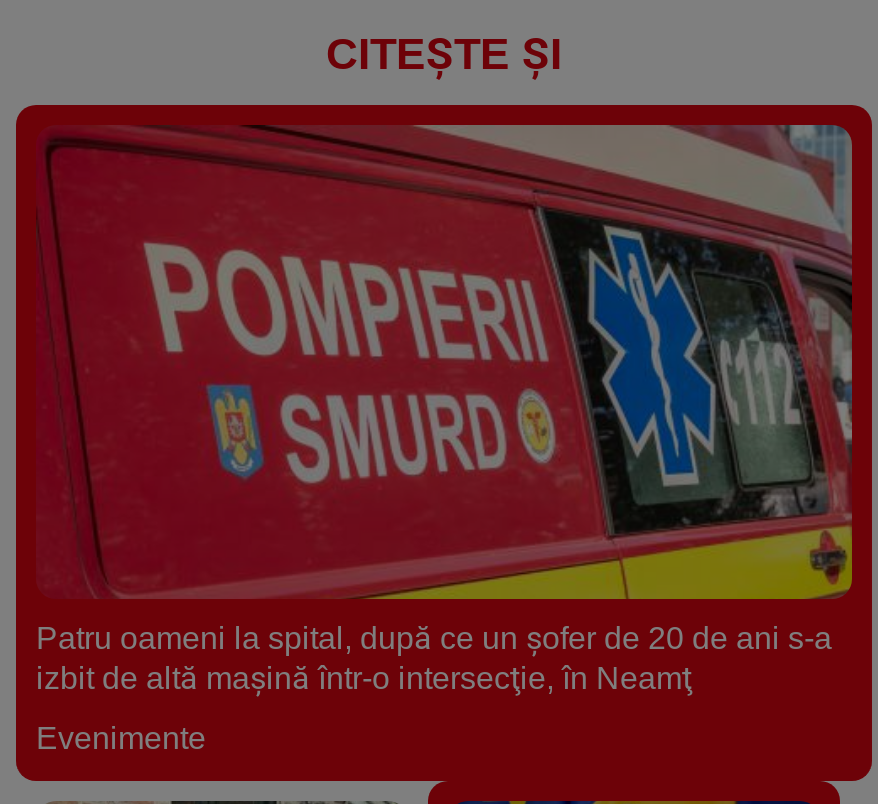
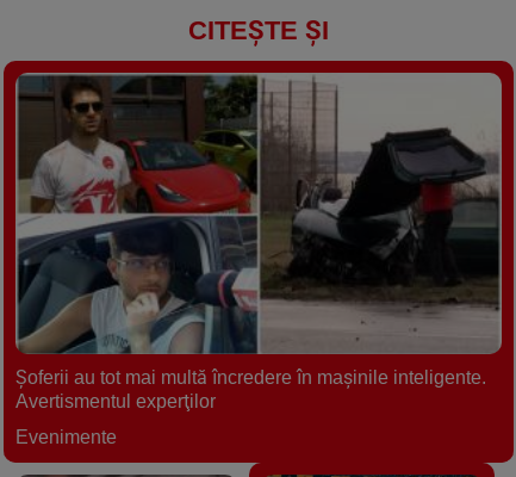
- [image]
- Patru oameni la spital, după ce un şofer de 20 de ani s-a
- izbit de altă maşină într-o intersecţie, în Neamţ
+ [image]
+ Șoferii au tot mai multă încredere în mașinile inteligente.
+ Avertismentul experţilor
